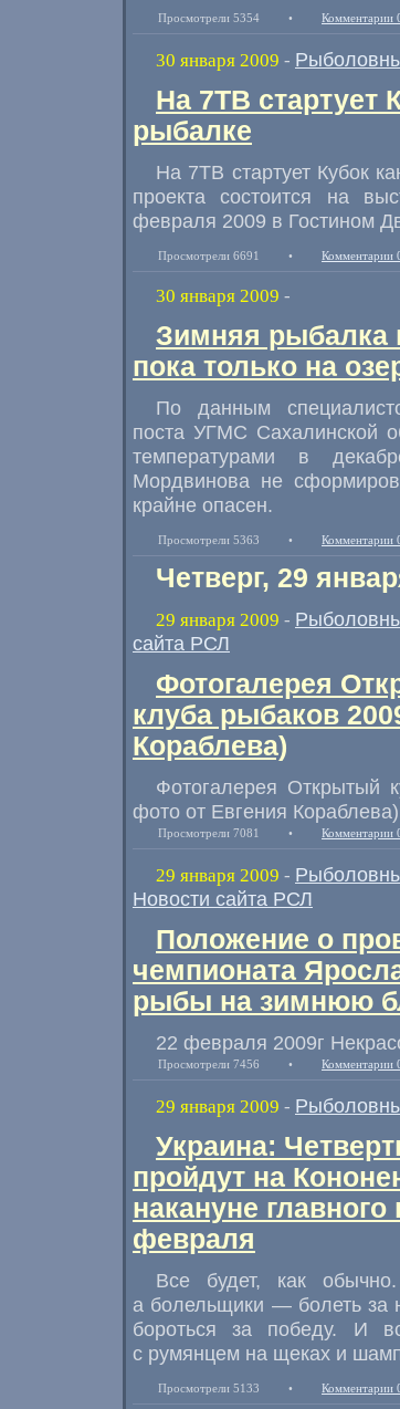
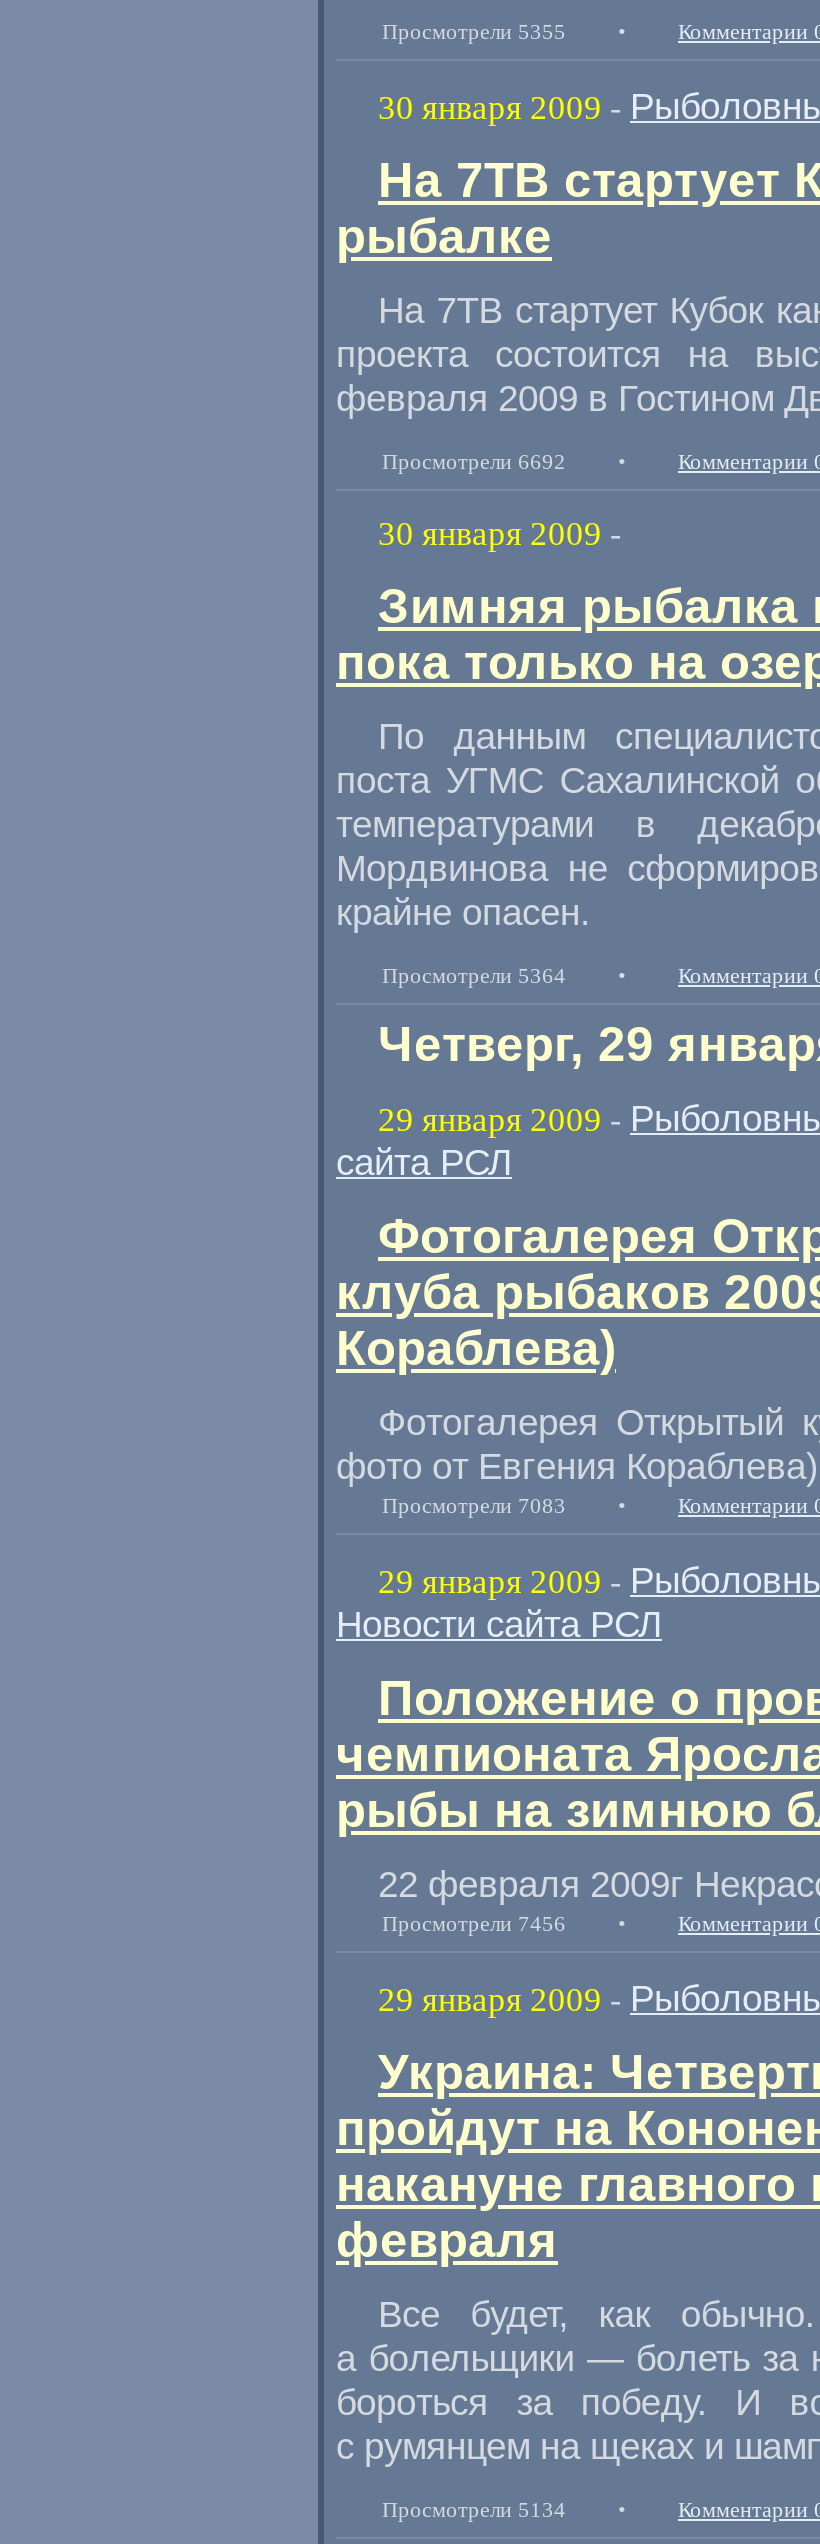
- Просмотрели 5354
+ Просмотрели 5355

- Просмотрели 6691
+ Просмотрели 6692

- Просмотрели 5363
+ Просмотрели 5364

- Просмотрели 7081
+ Просмотрели 7083

- Просмотрели 5133
+ Просмотрели 5134
